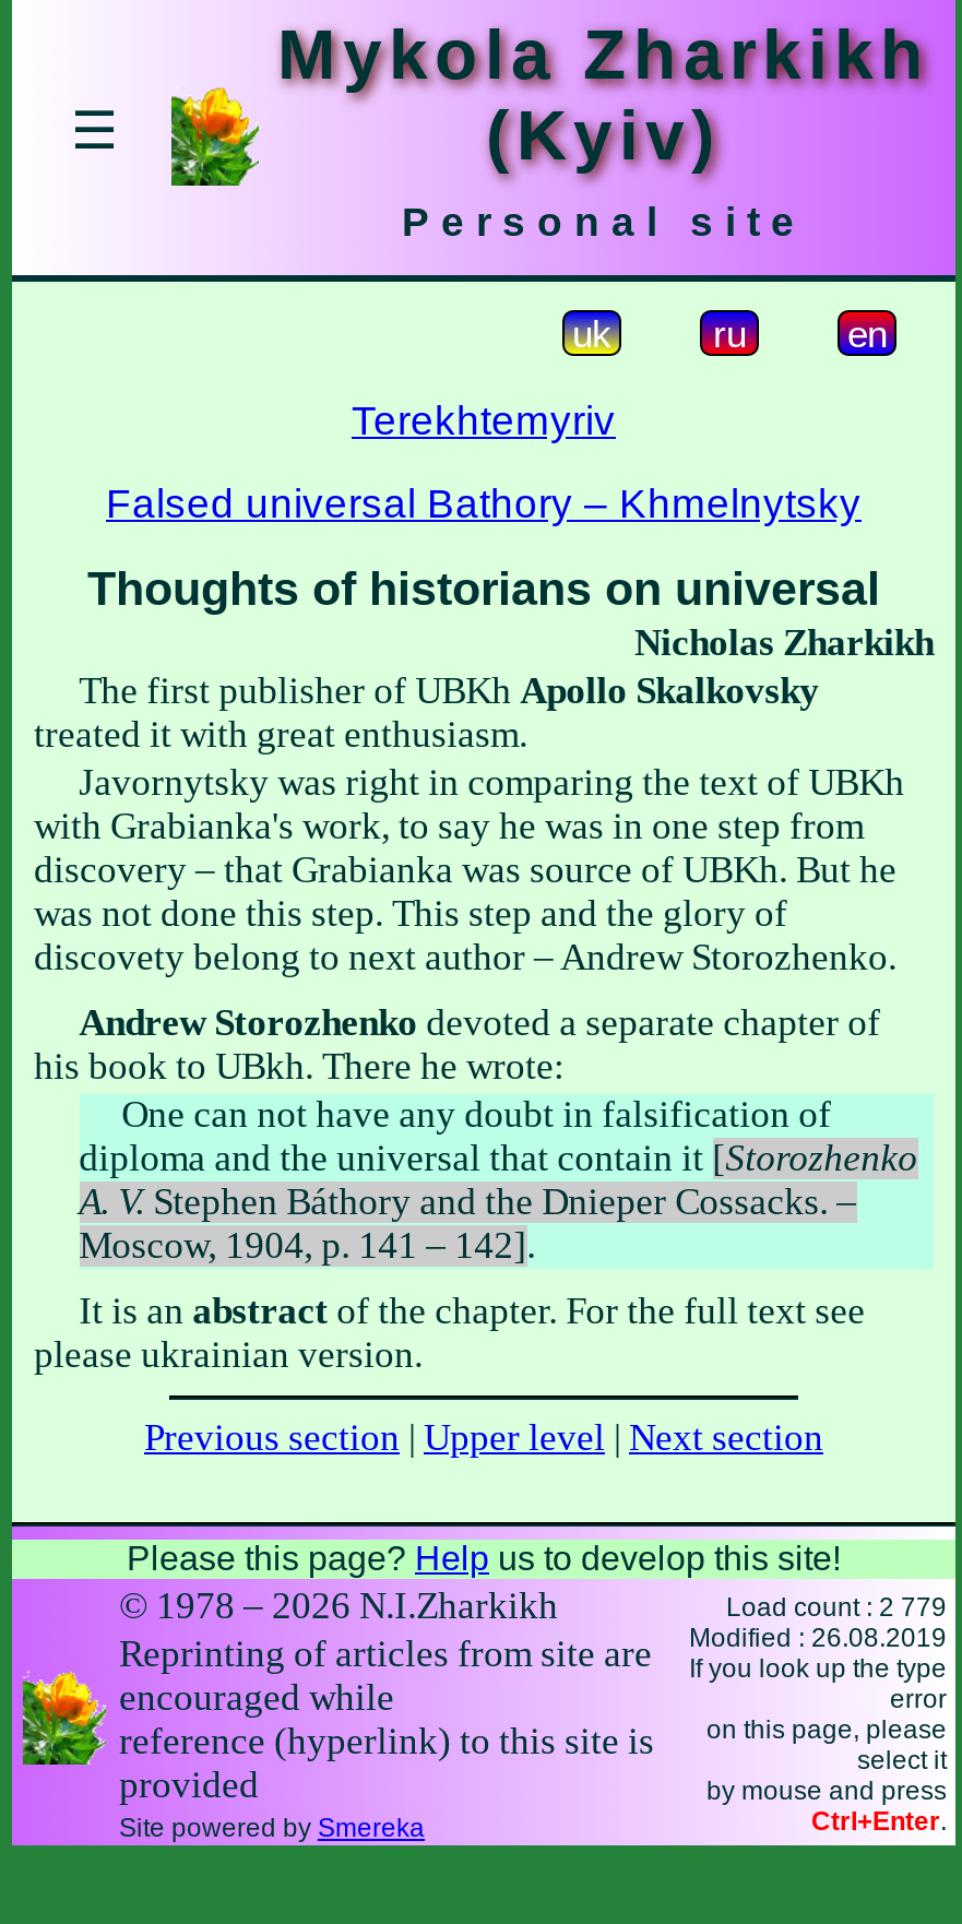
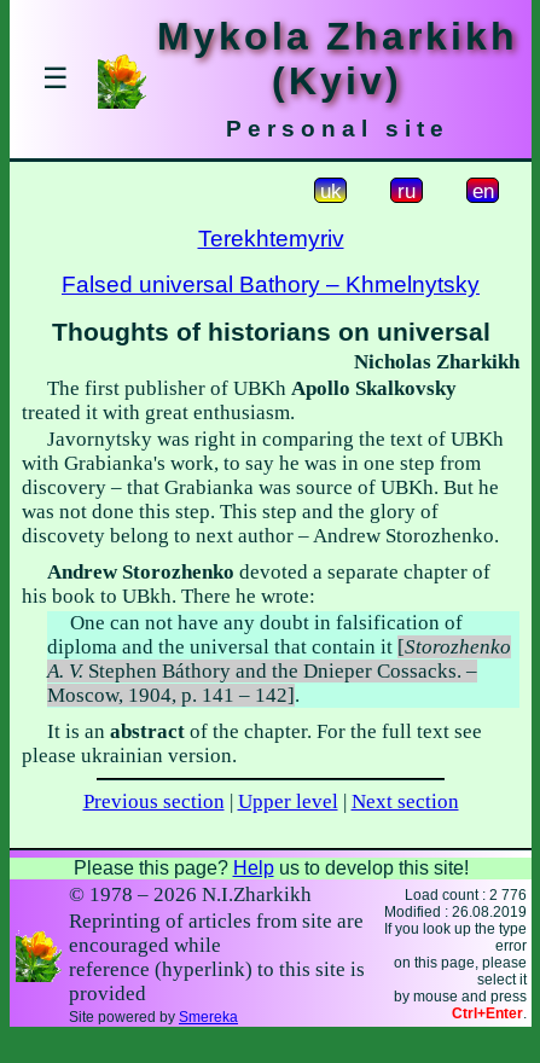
- Load count : 2 779
+ Load count : 2 776
